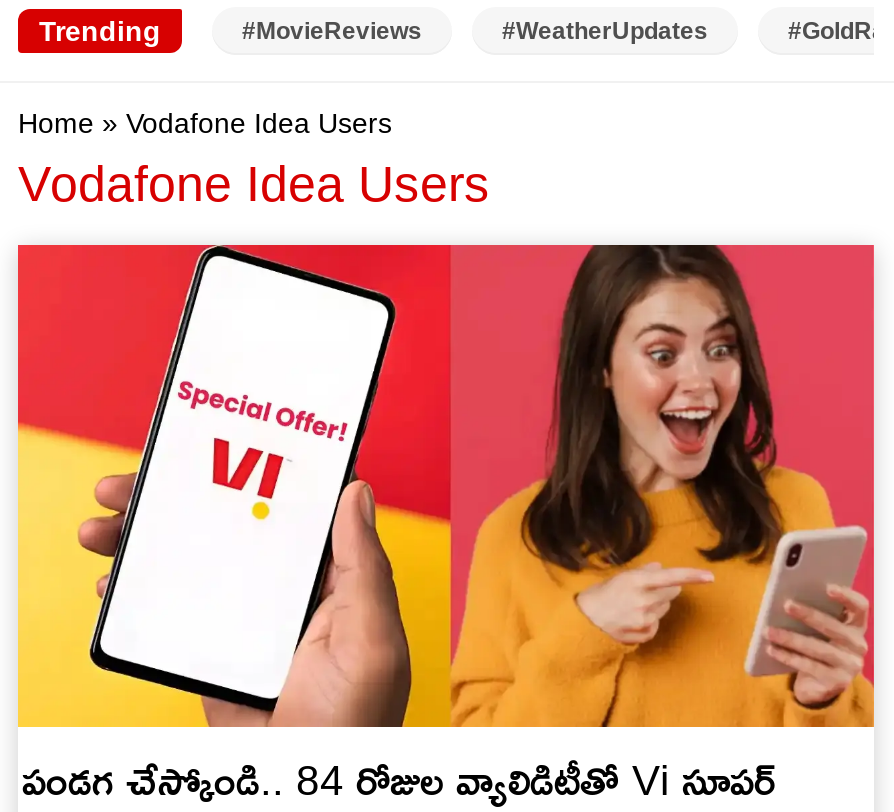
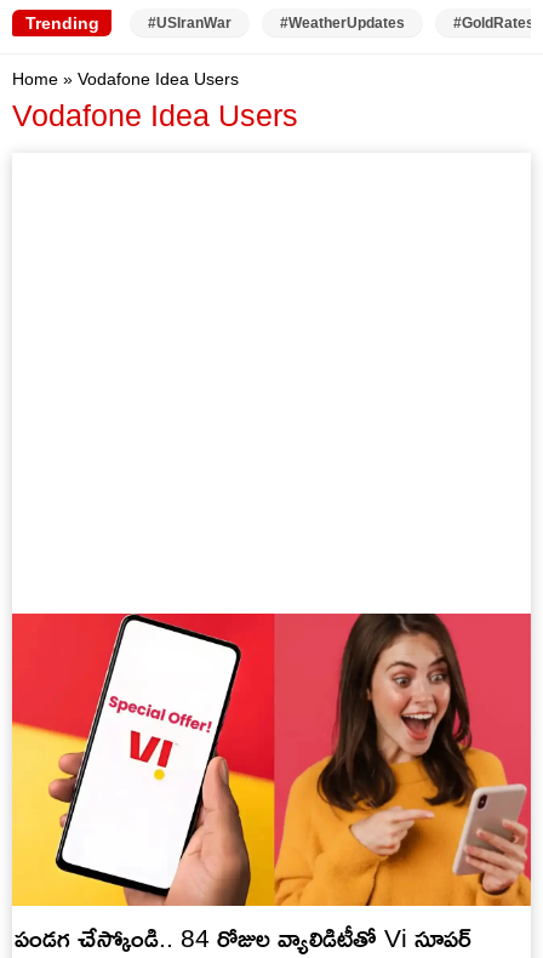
- #MovieReviews
+ #USIranWar
